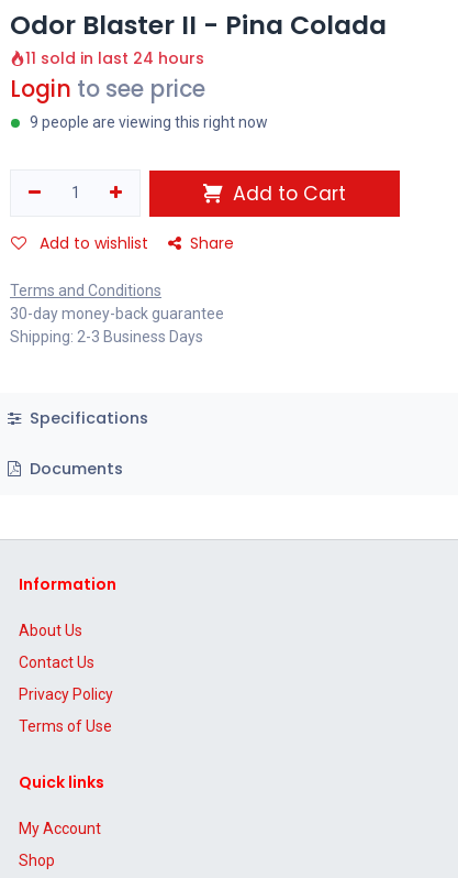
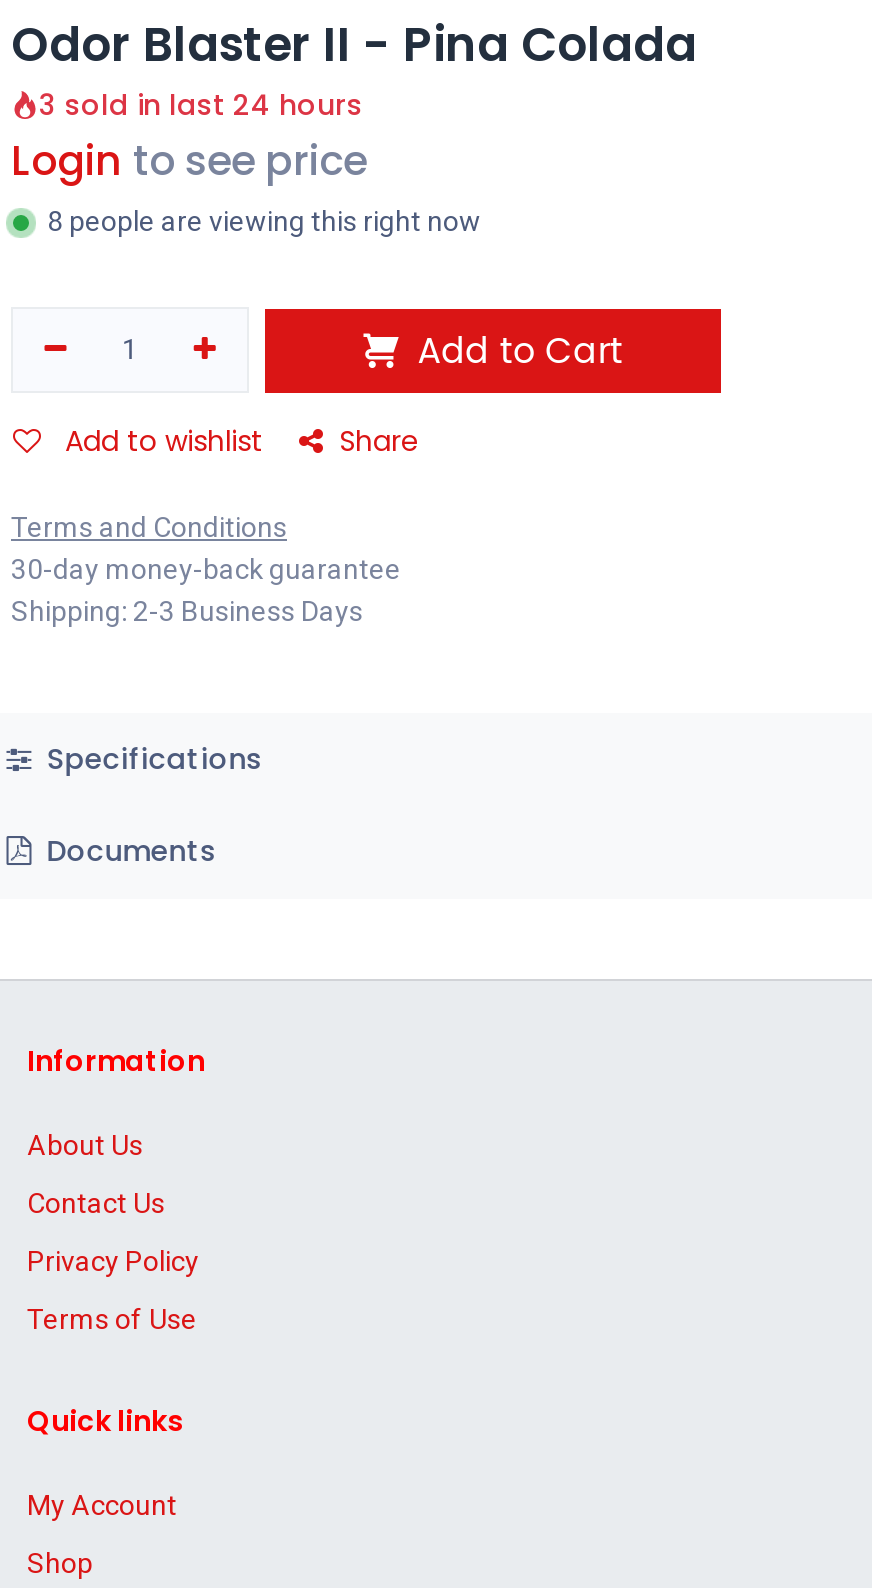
- 11 sold in last 24 hours
+ 3 sold in last 24 hours

- 9 people are viewing this right now
+ 8 people are viewing this right now
